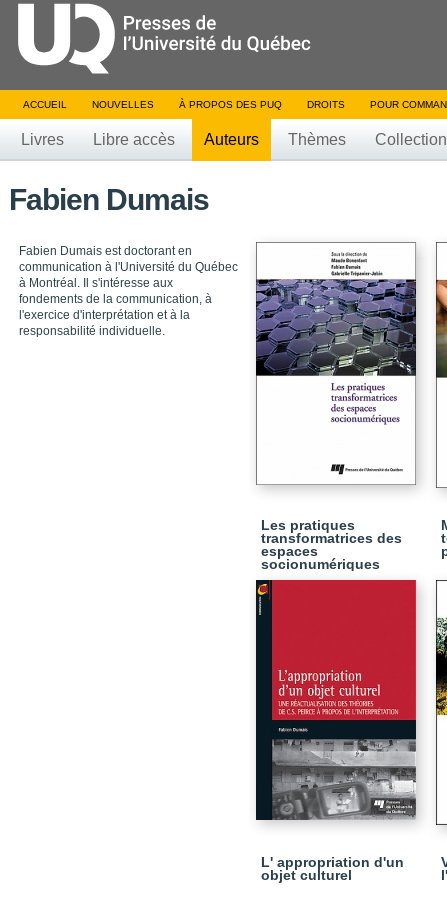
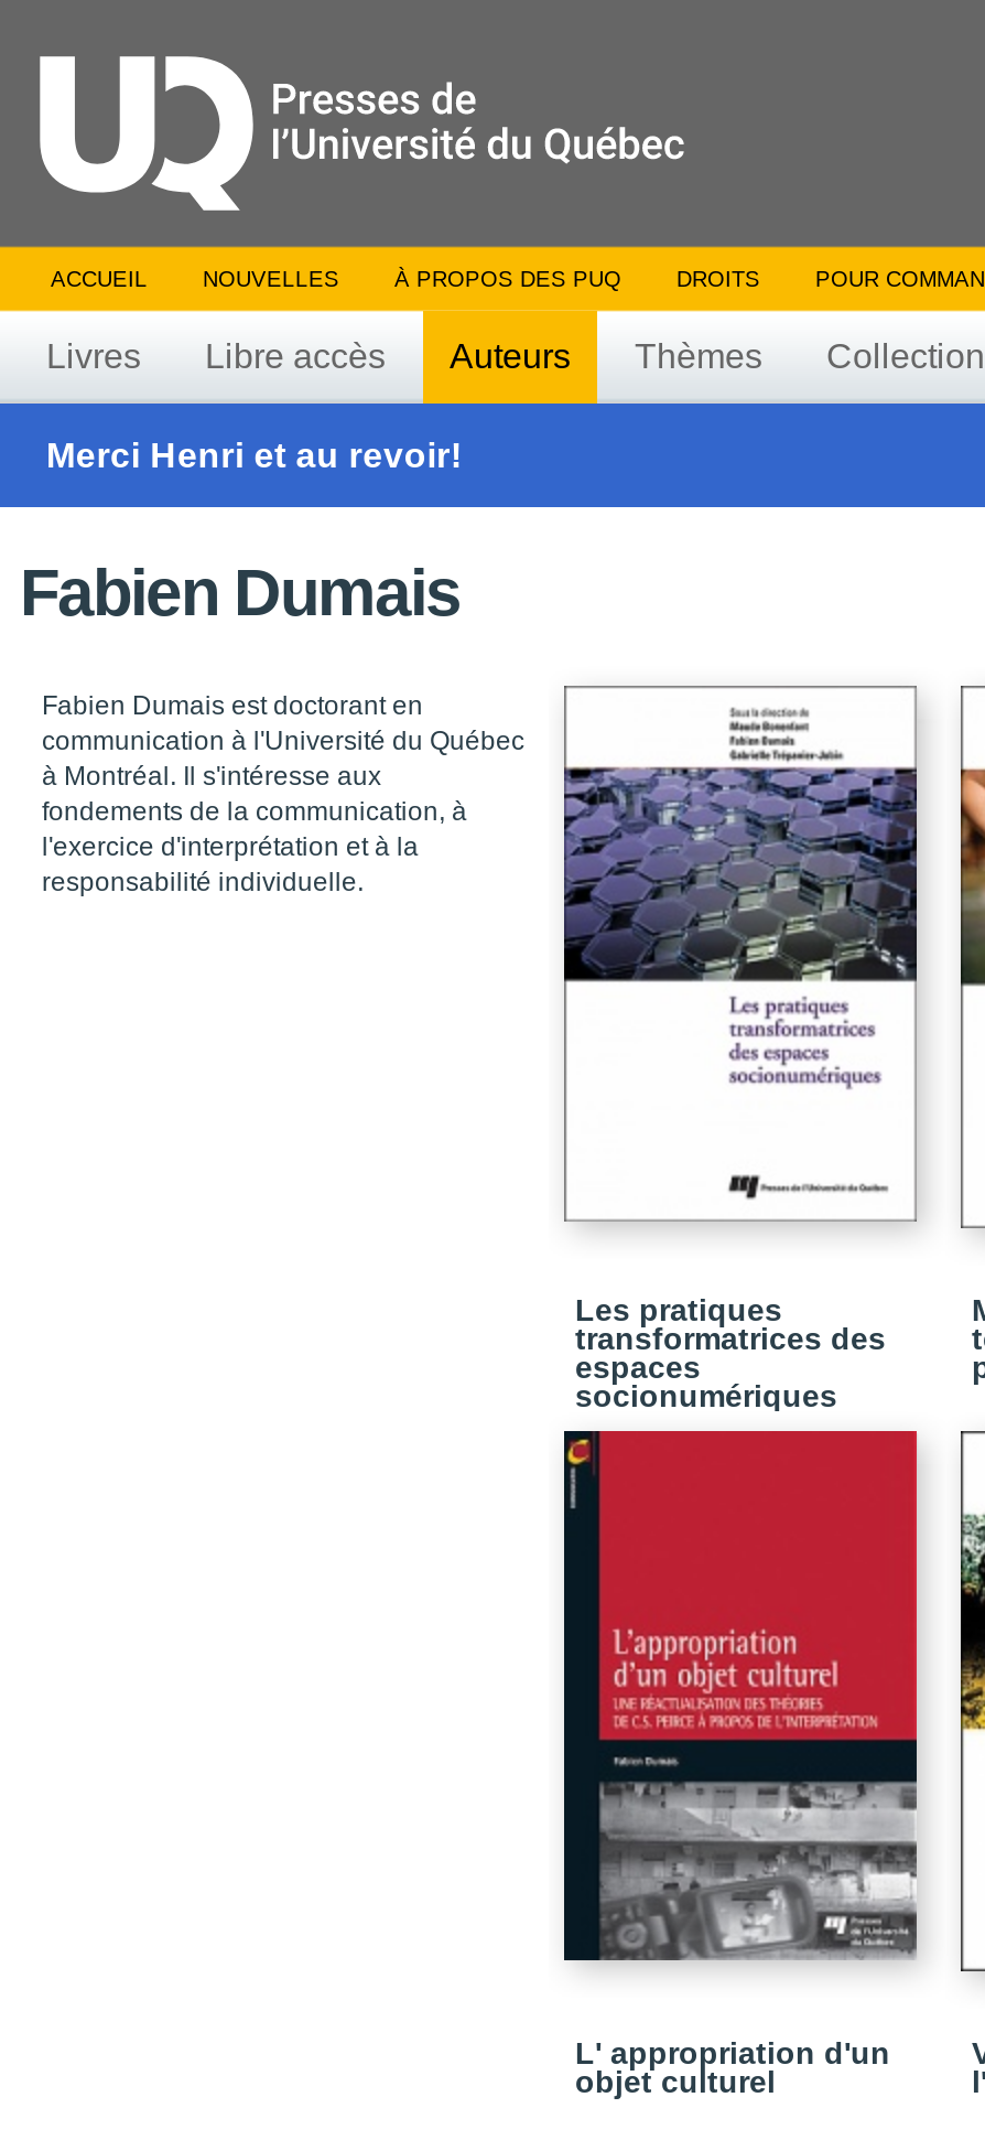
+ Merci Henri et au revoir!
